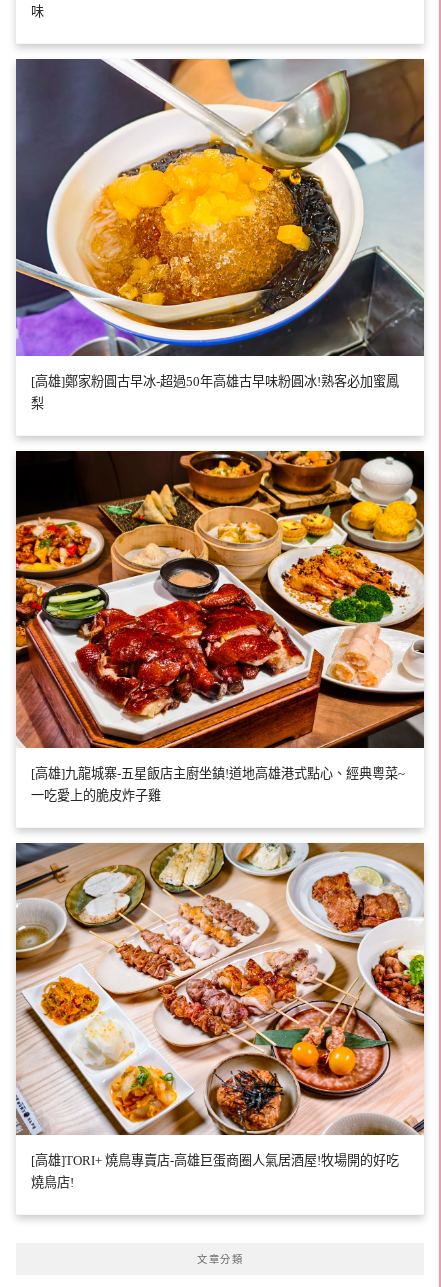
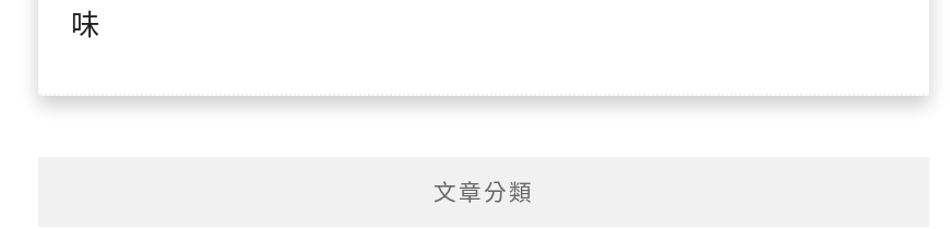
- [image]
- [高雄]鄭家粉圓古早冰-超過50年高雄古早味粉圓冰!熟客必加蜜鳳
- 梨

- [image]
- [高雄]九龍城寨-五星飯店主廚坐鎮!道地高雄港式點心、經典粵菜~
- 一吃愛上的脆皮炸子雞

- [image]
- [高雄]TORI+ 燒鳥專賣店-高雄巨蛋商圈人氣居酒屋!牧場開的好吃
- 燒鳥店!
